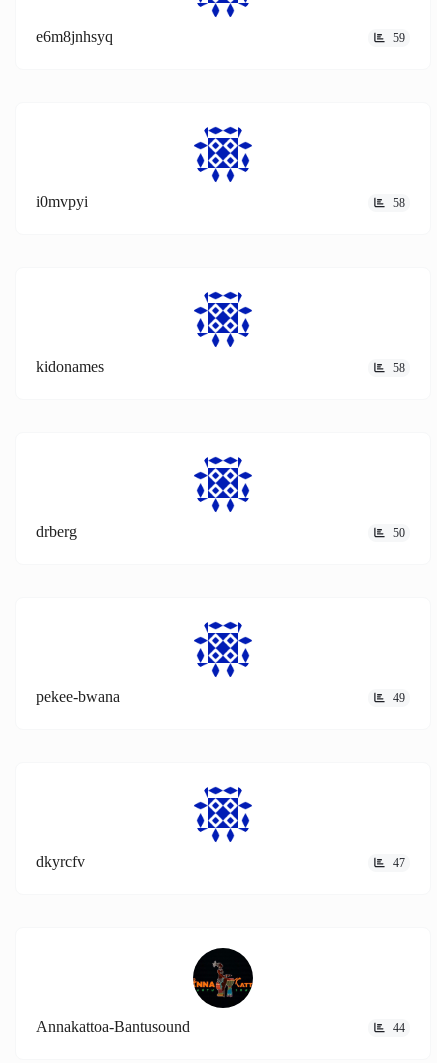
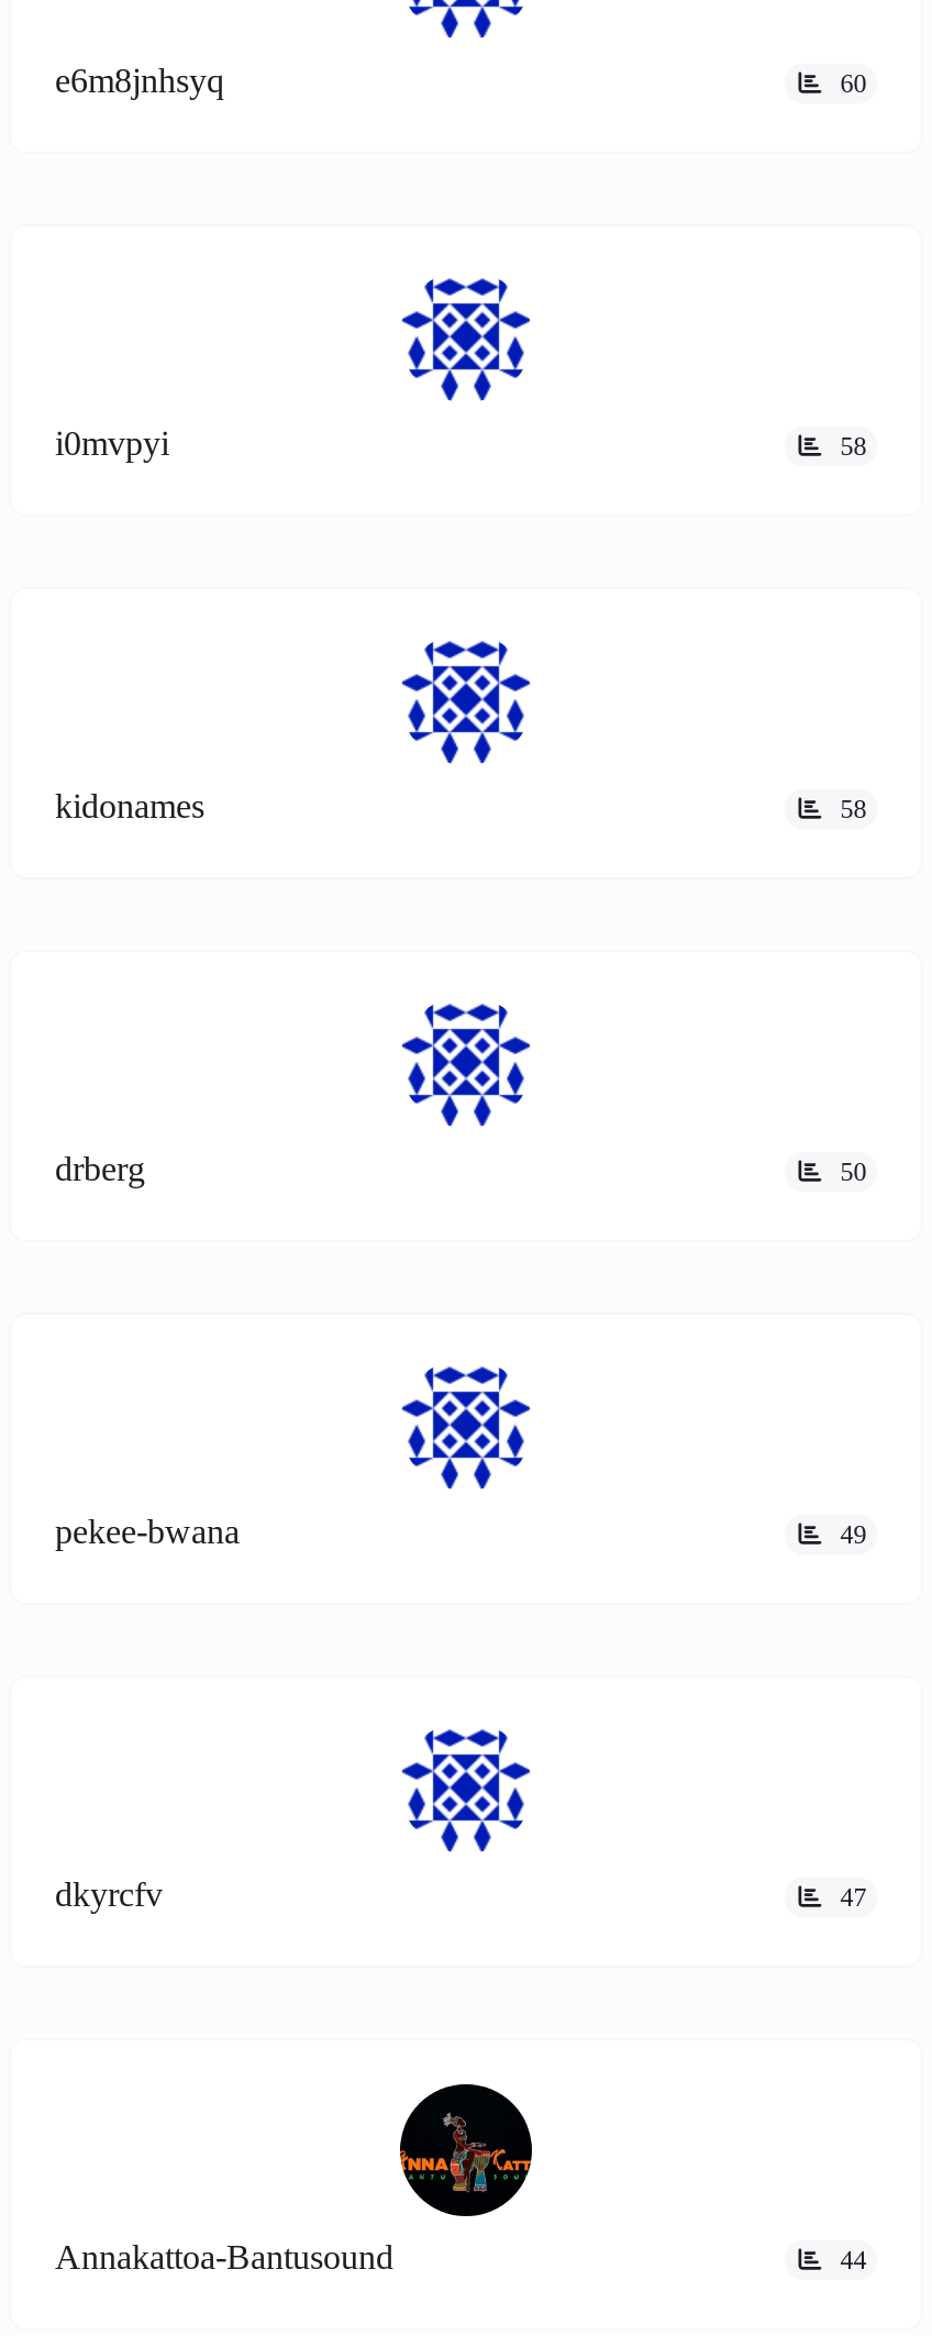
- 59
+ 60
